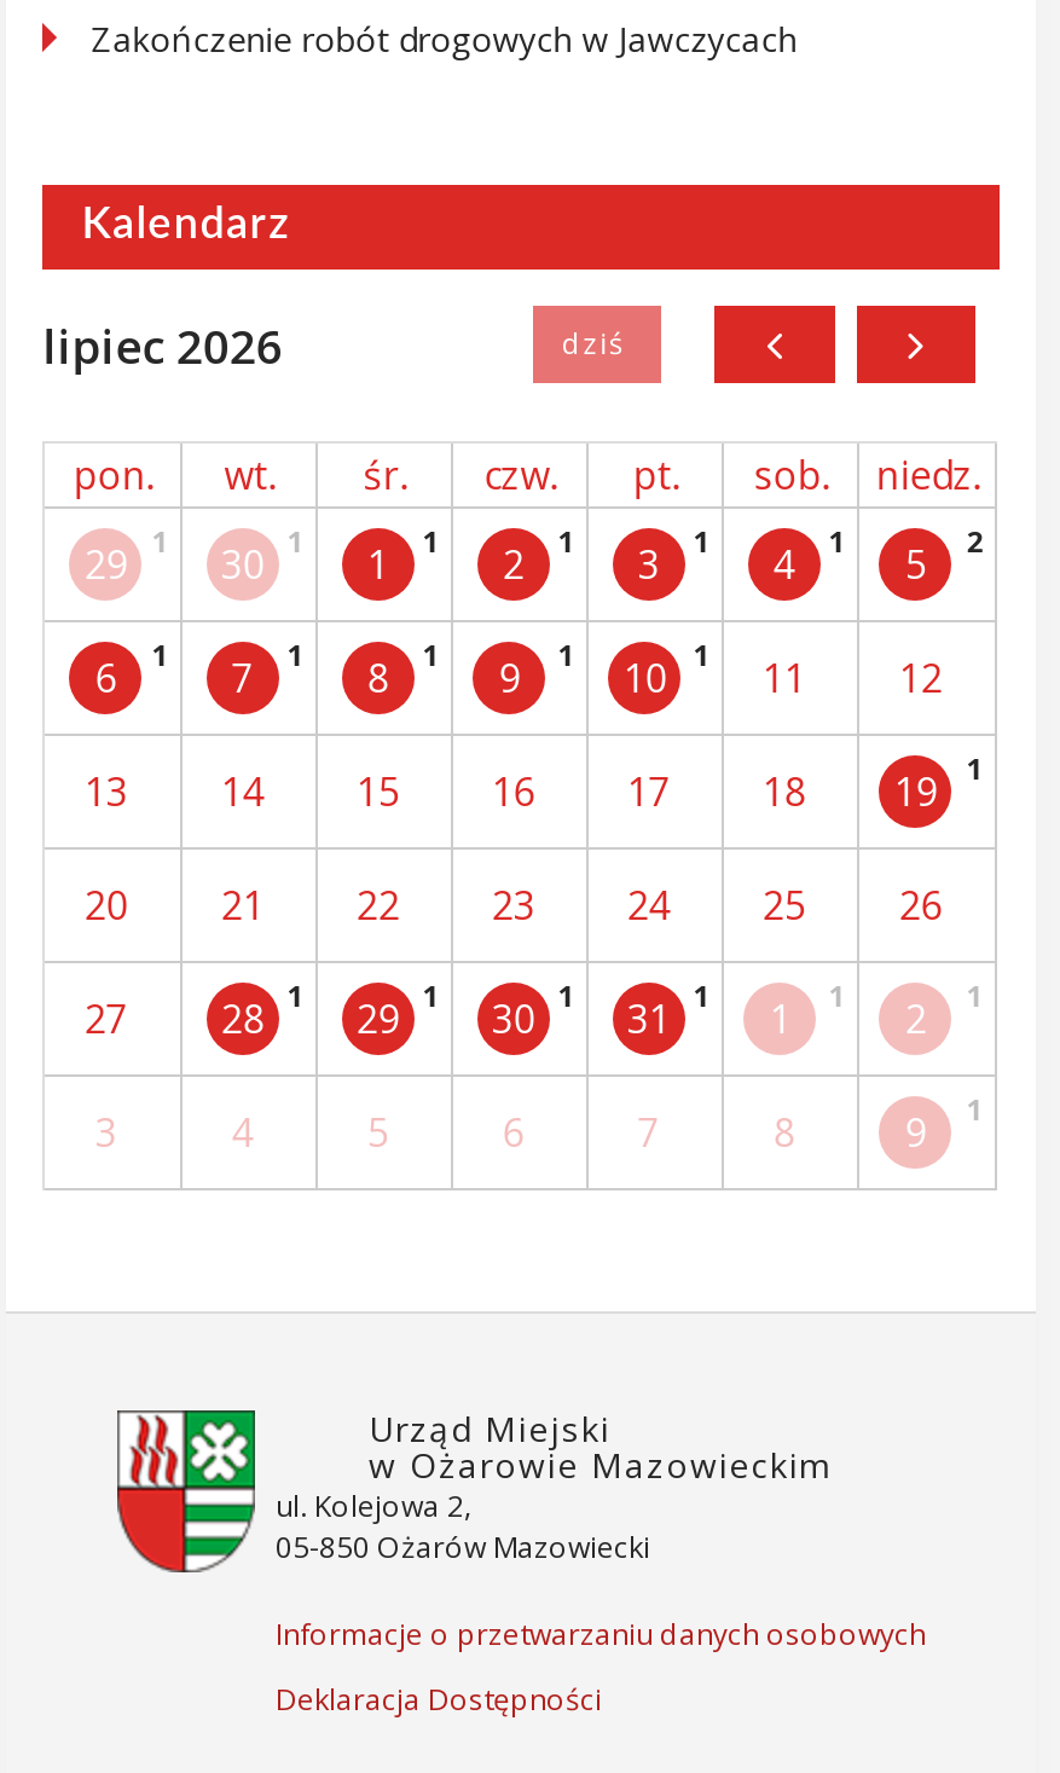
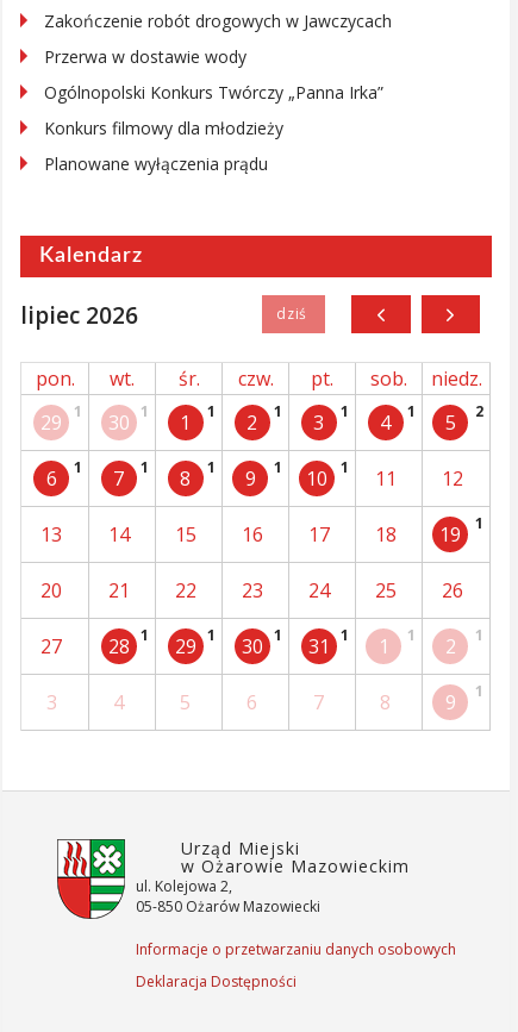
+ Przerwa w dostawie wody
+ Ogólnopolski Konkurs Twórczy „Panna Irka”
+ Konkurs filmowy dla młodzieży
+ Planowane wyłączenia prądu
